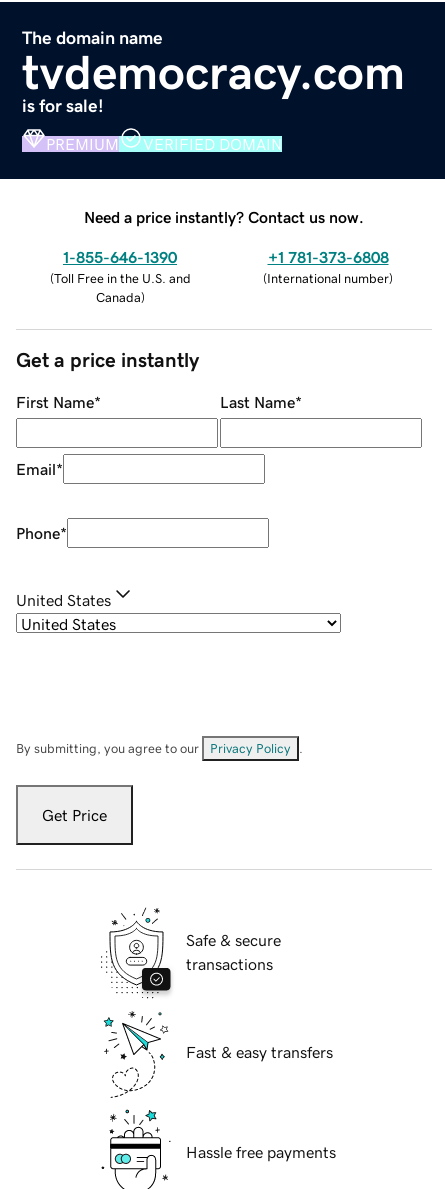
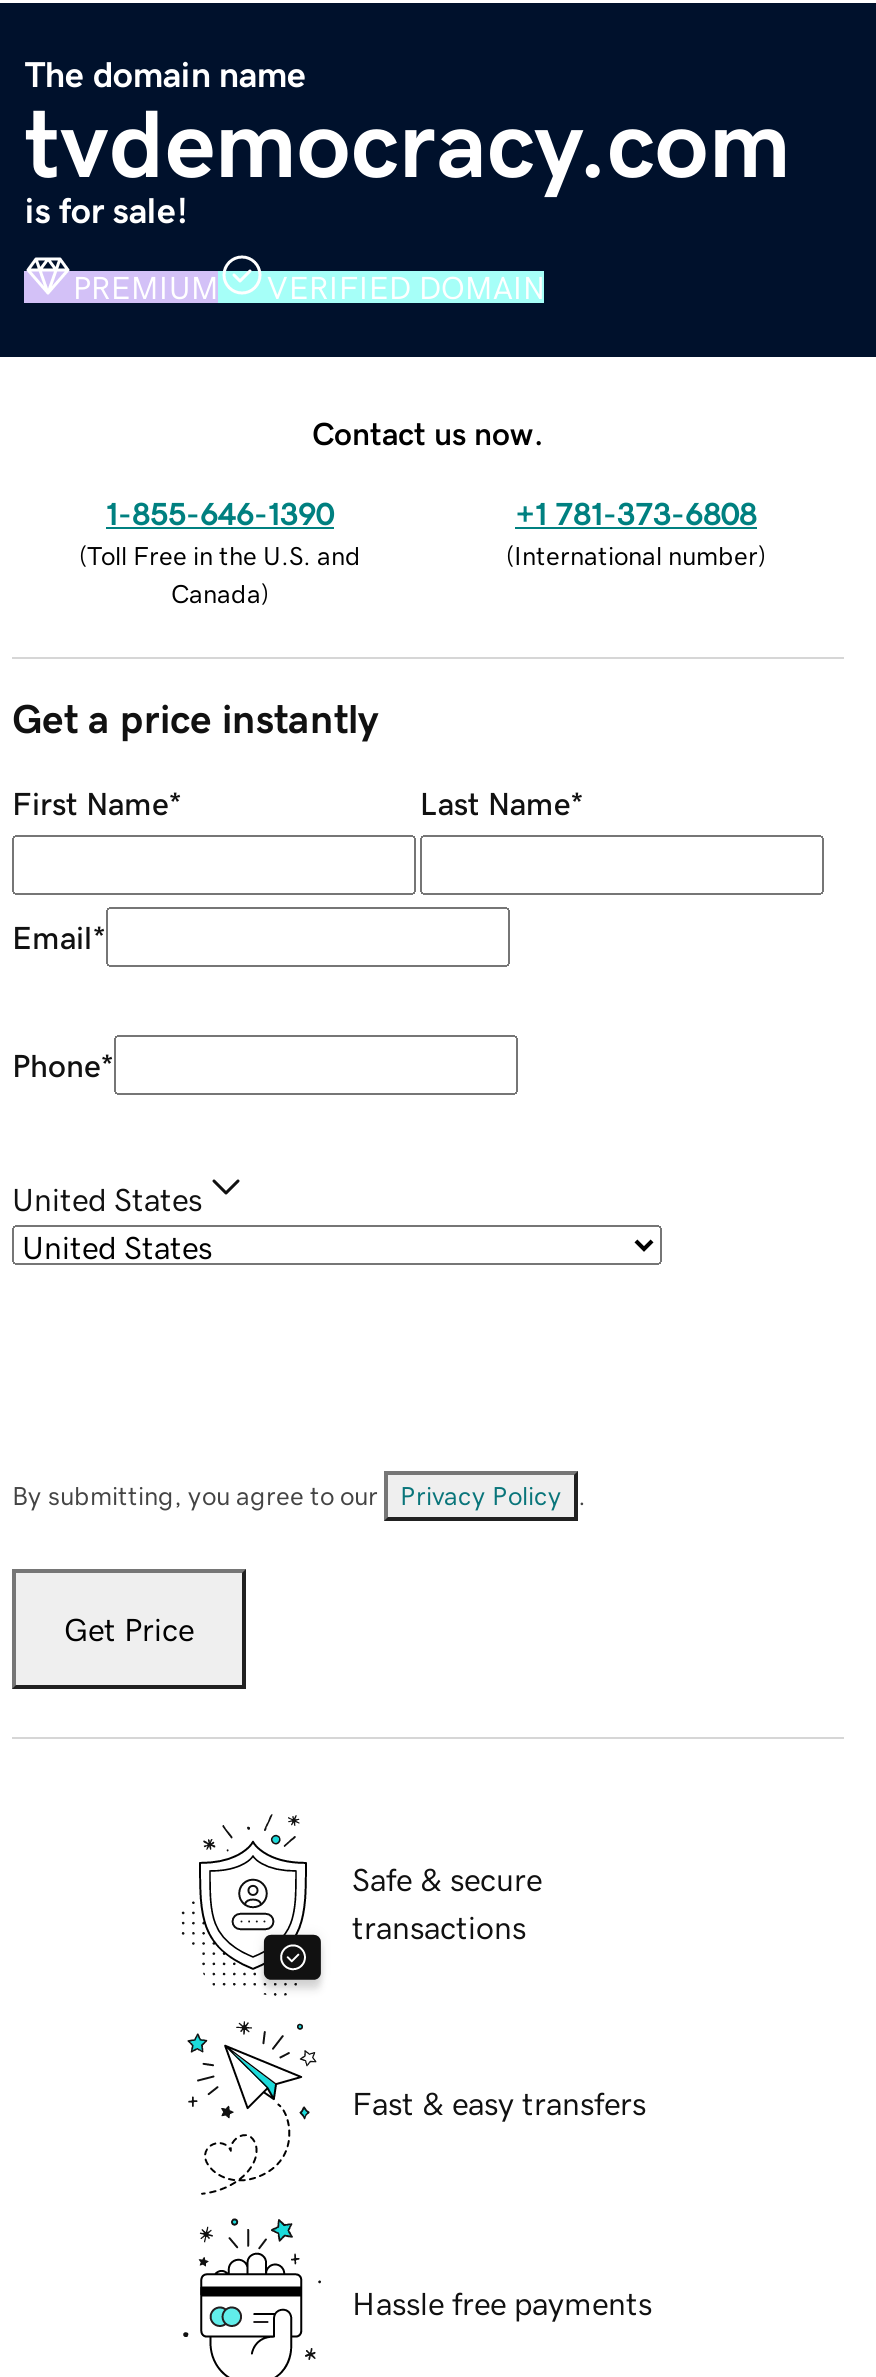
- Need a price instantly? Contact us now.
+ Contact us now.
